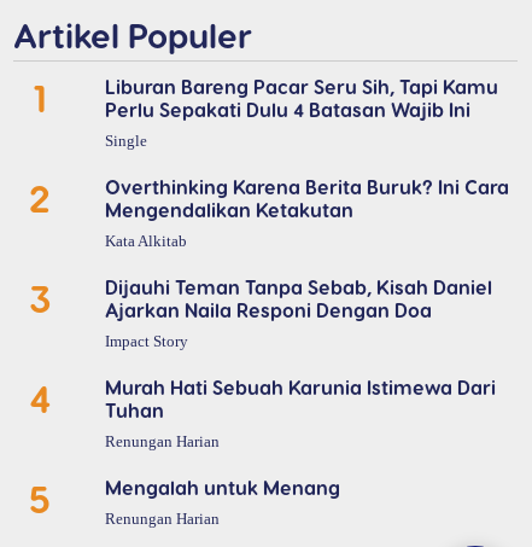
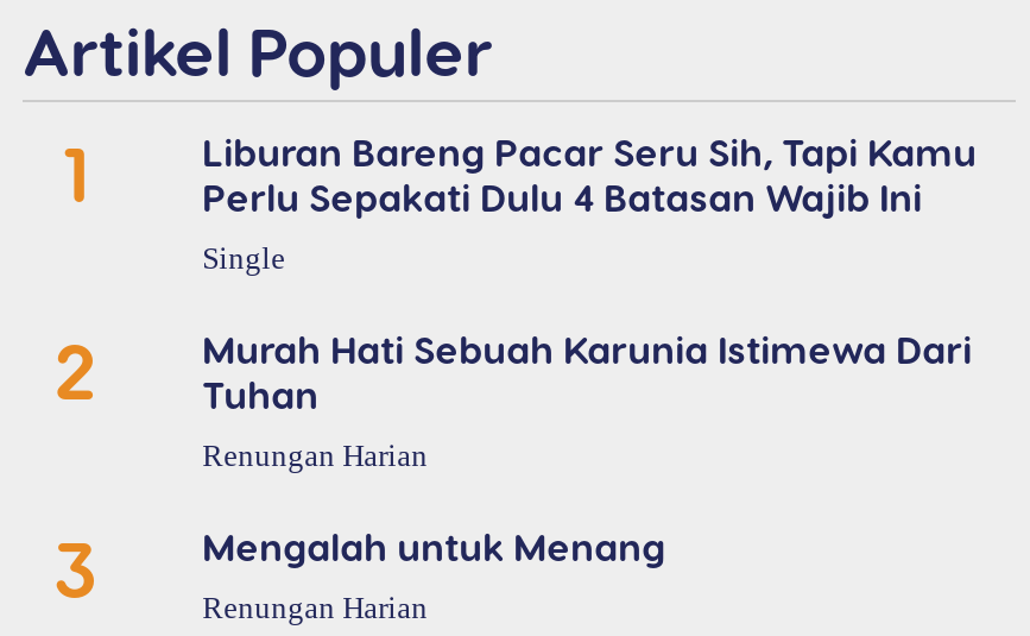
- Overthinking Karena Berita Buruk? Ini Cara
- Mengendalikan Ketakutan
- Kata Alkitab
- 3
- Dijauhi Teman Tanpa Sebab, Kisah Daniel
- Ajarkan Naila Responi Dengan Doa
- Impact Story
- 4

- 5
+ 3
